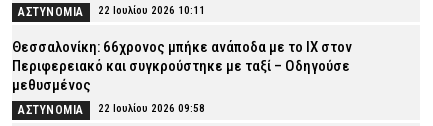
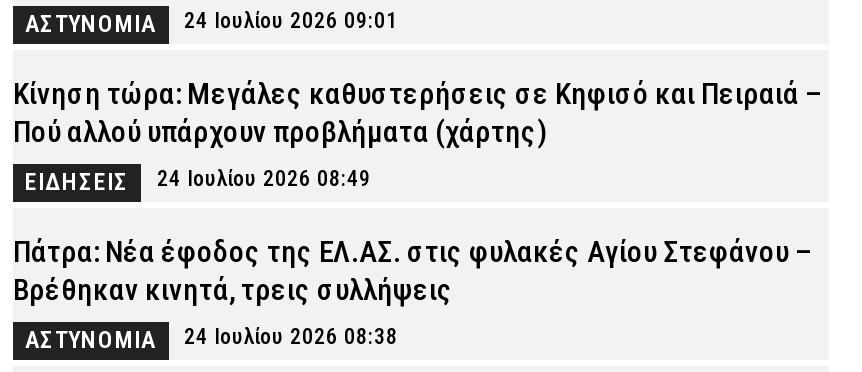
- 22 Ιουλίου 2026 10:11
- Θεσσαλονίκη: 66χρονος μπήκε ανάποδα με το ΙΧ στον
- Περιφερειακό και συγκρούστηκε με ταξί – Οδηγούσε
- μεθυσμένος
+ 24 Ιουλίου 2026 09:01
+ Κίνηση τώρα: Μεγάλες καθυστερήσεις σε Κηφισό και Πειραιά –
+ Πού αλλού υπάρχουν προβλήματα (χάρτης)
+ ΕΙΔΗΣΕΙΣ
+ 24 Ιουλίου 2026 08:49
+ Πάτρα: Νέα έφοδος της ΕΛ.ΑΣ. στις φυλακές Αγίου Στεφάνου –
+ Βρέθηκαν κινητά, τρεις συλλήψεις

- ΑΣΤΥΝΟΜΙΑ 22 Ιουλίου 2026 09:58
+ ΑΣΤΥΝΟΜΙΑ 24 Ιουλίου 2026 08:38
